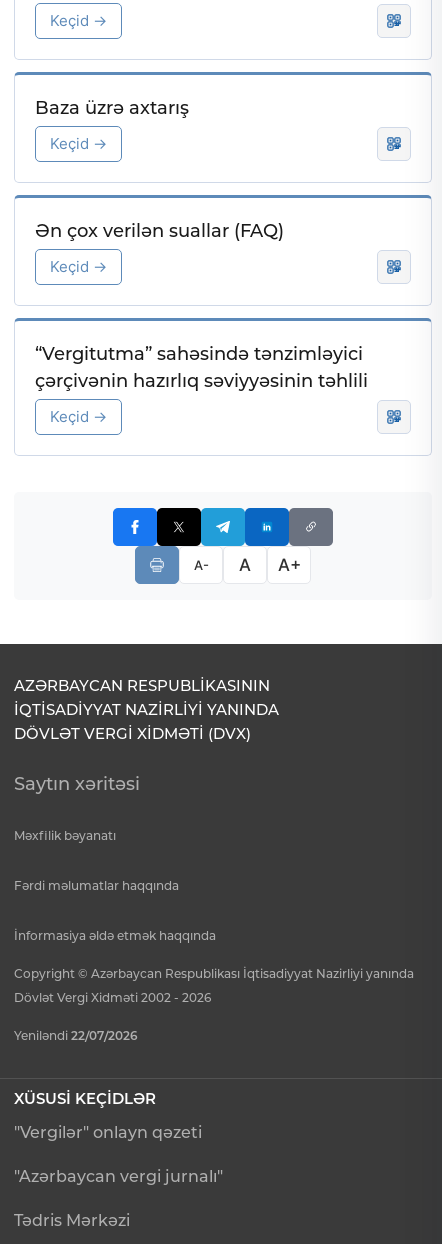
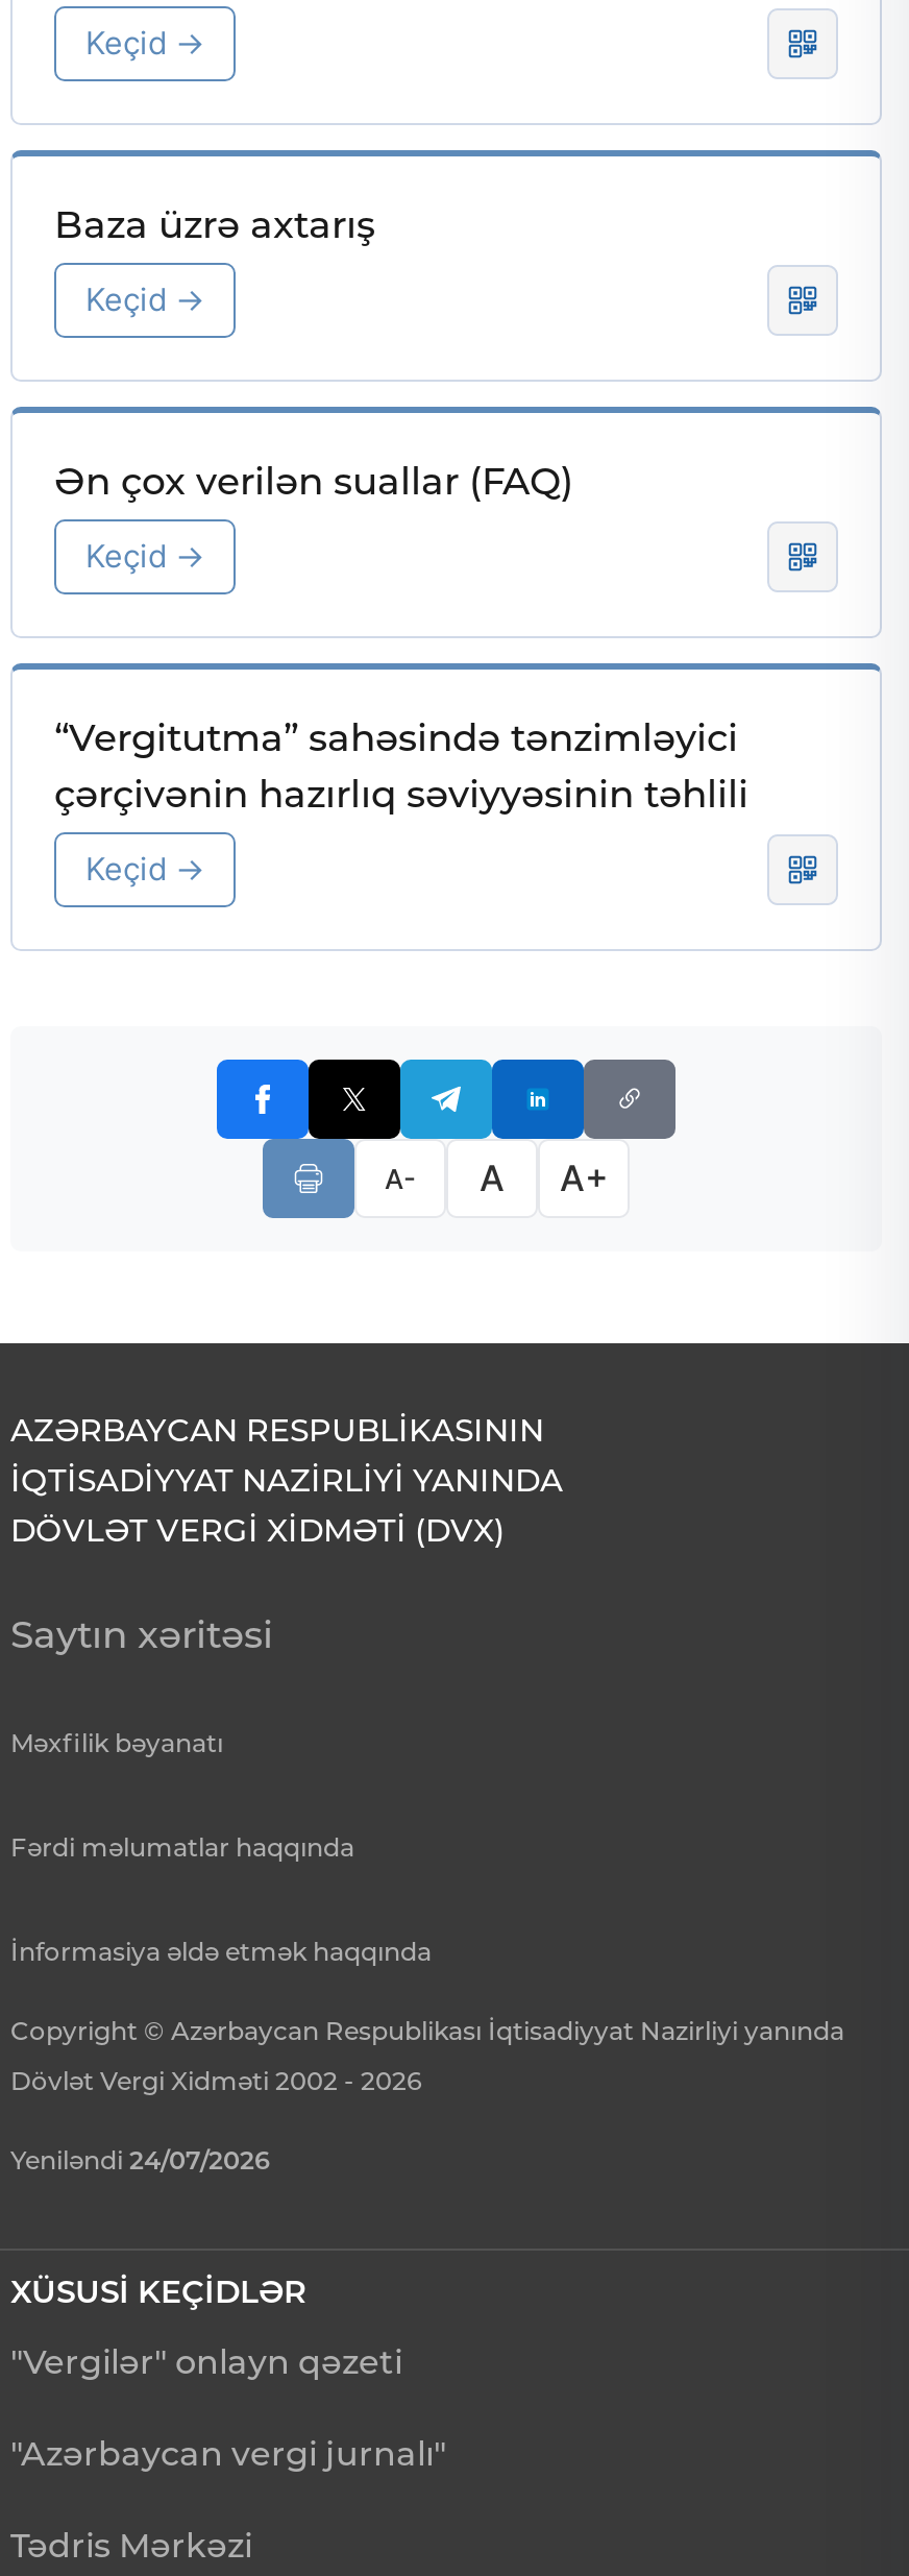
- Yeniləndi 22/07/2026
+ Yeniləndi 24/07/2026
